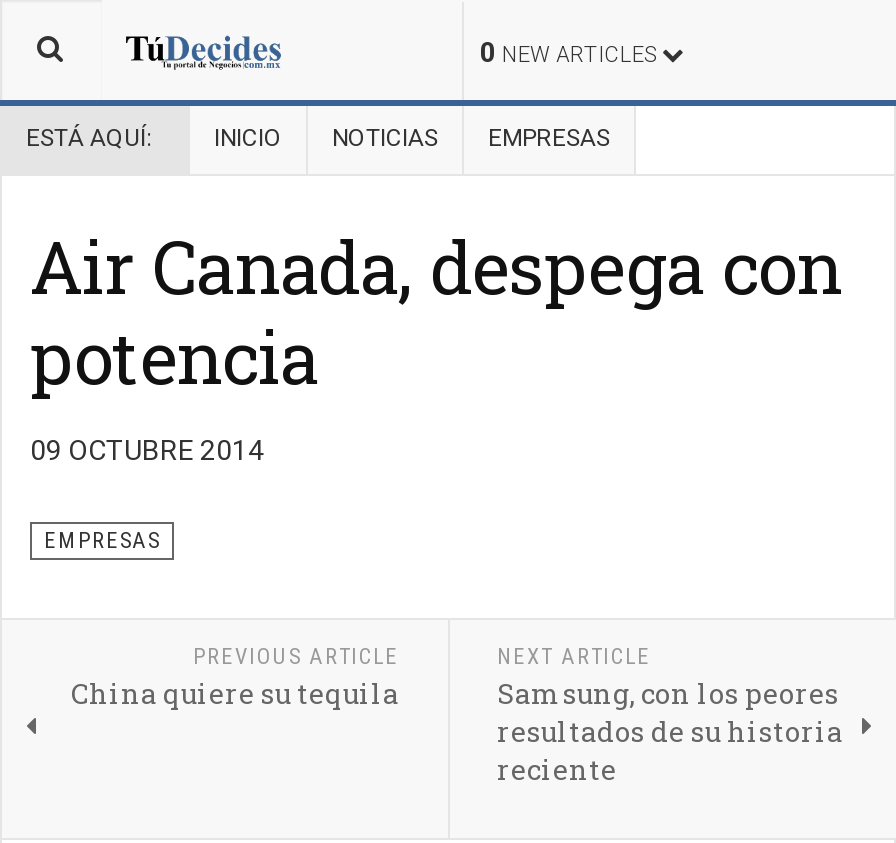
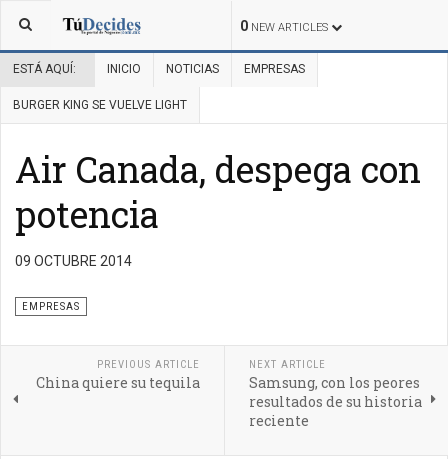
+ BURGER KING SE VUELVE LIGHT
